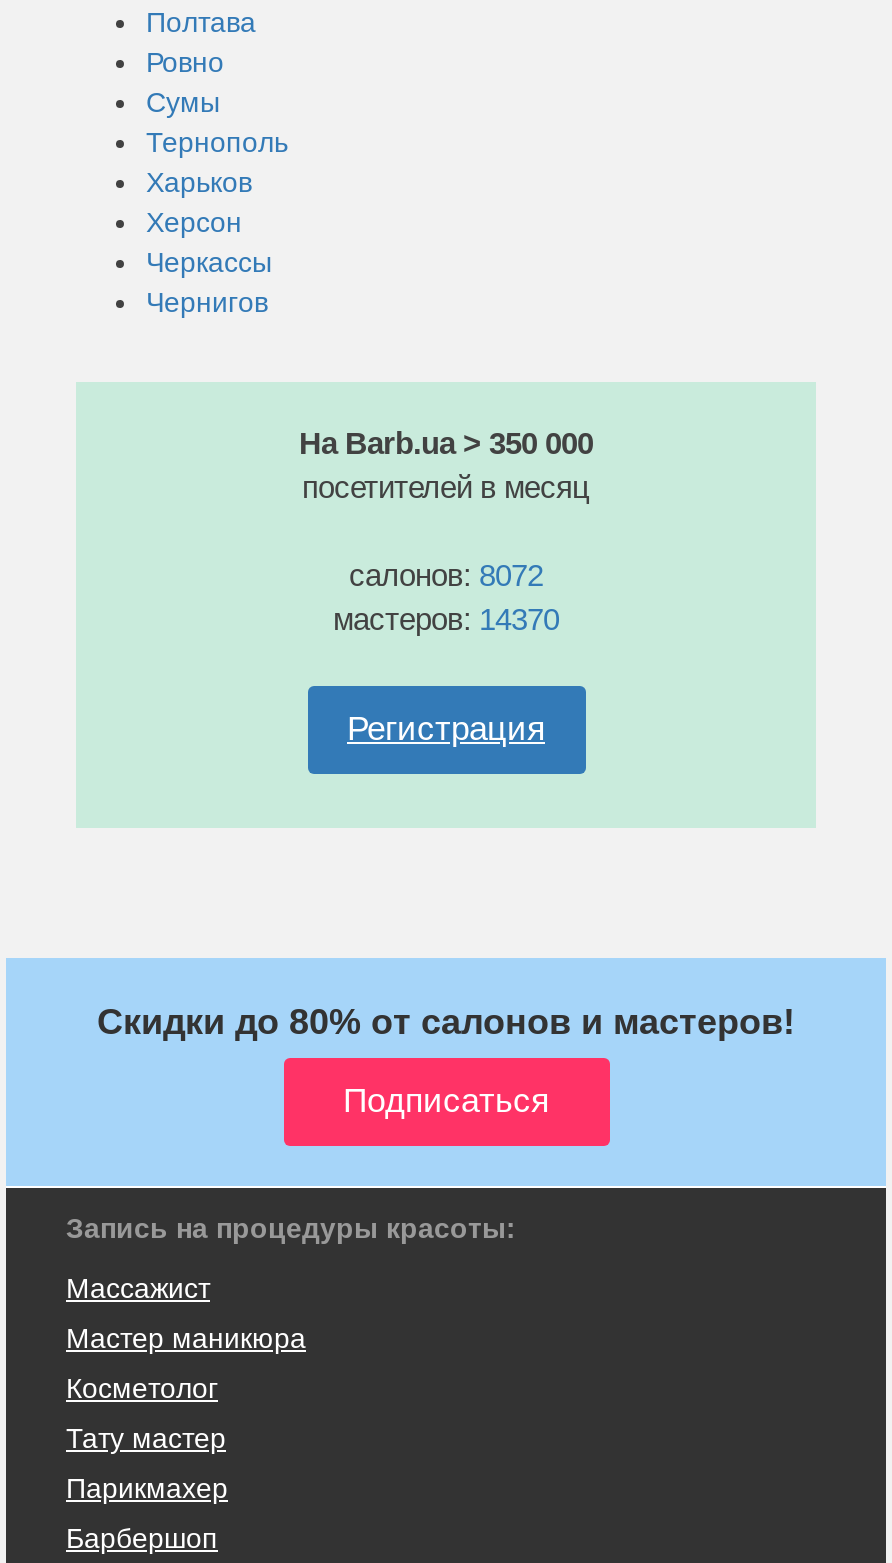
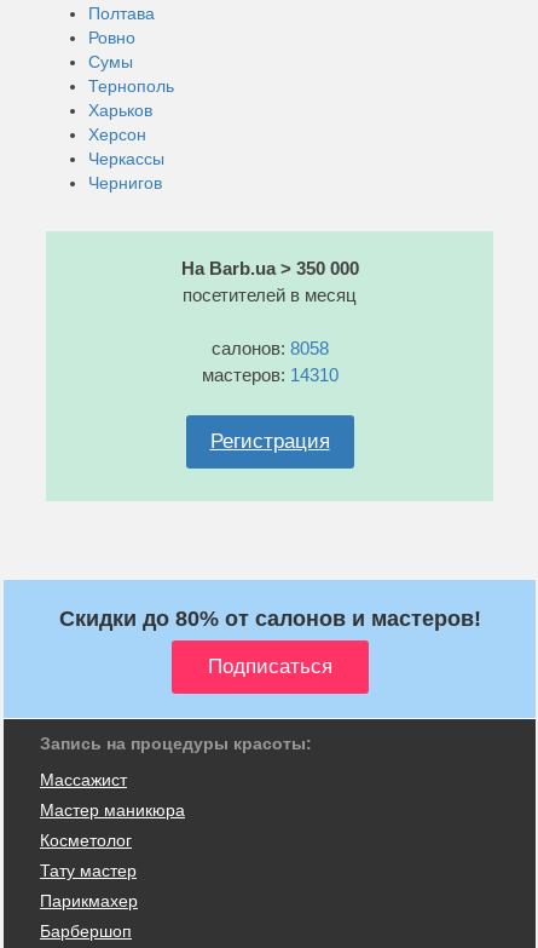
- салонов: 8072
+ салонов: 8058

- мастеров: 14370
+ мастеров: 14310
